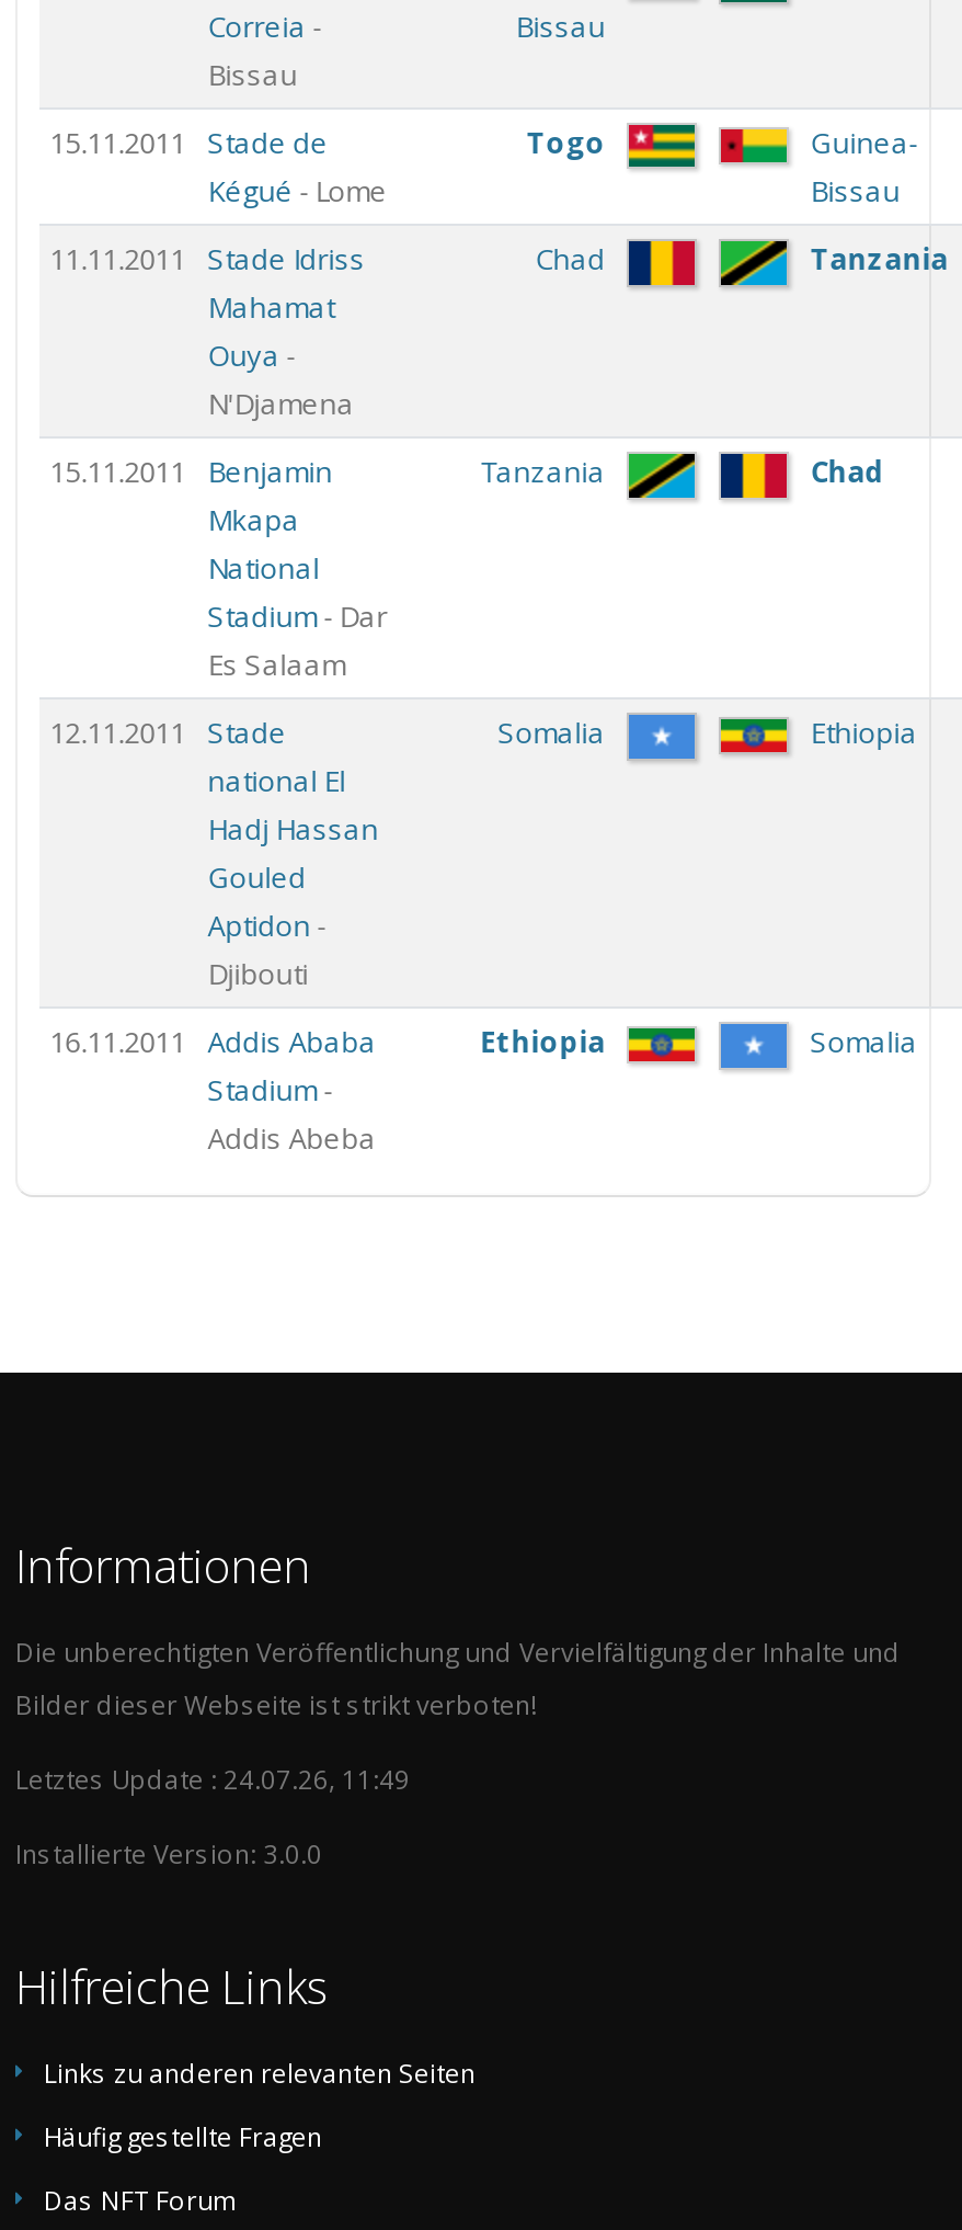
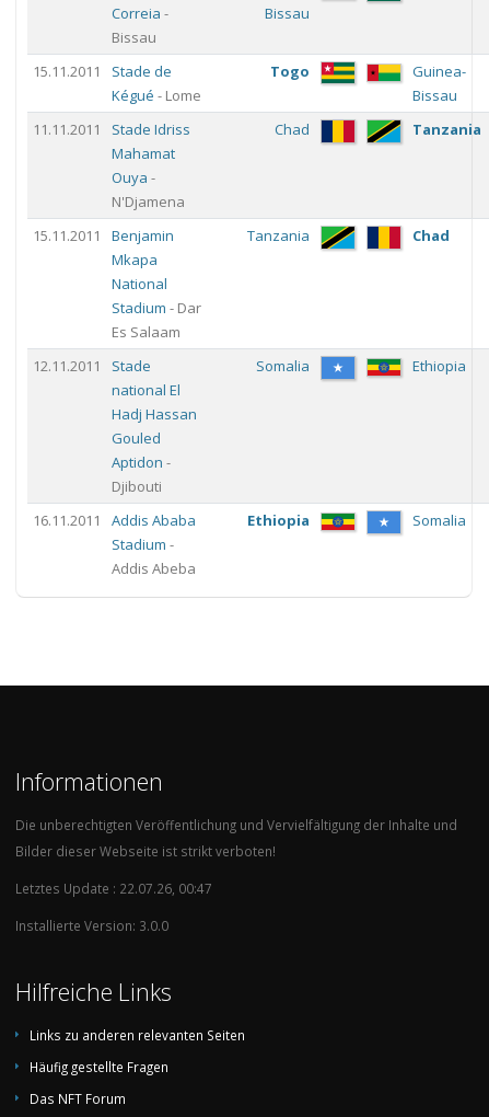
- Letztes Update : 24.07.26, 11:49
+ Letztes Update : 22.07.26, 00:47
